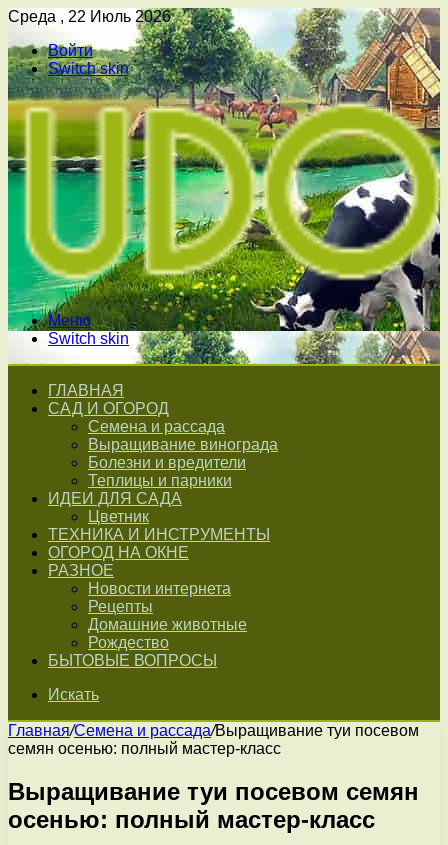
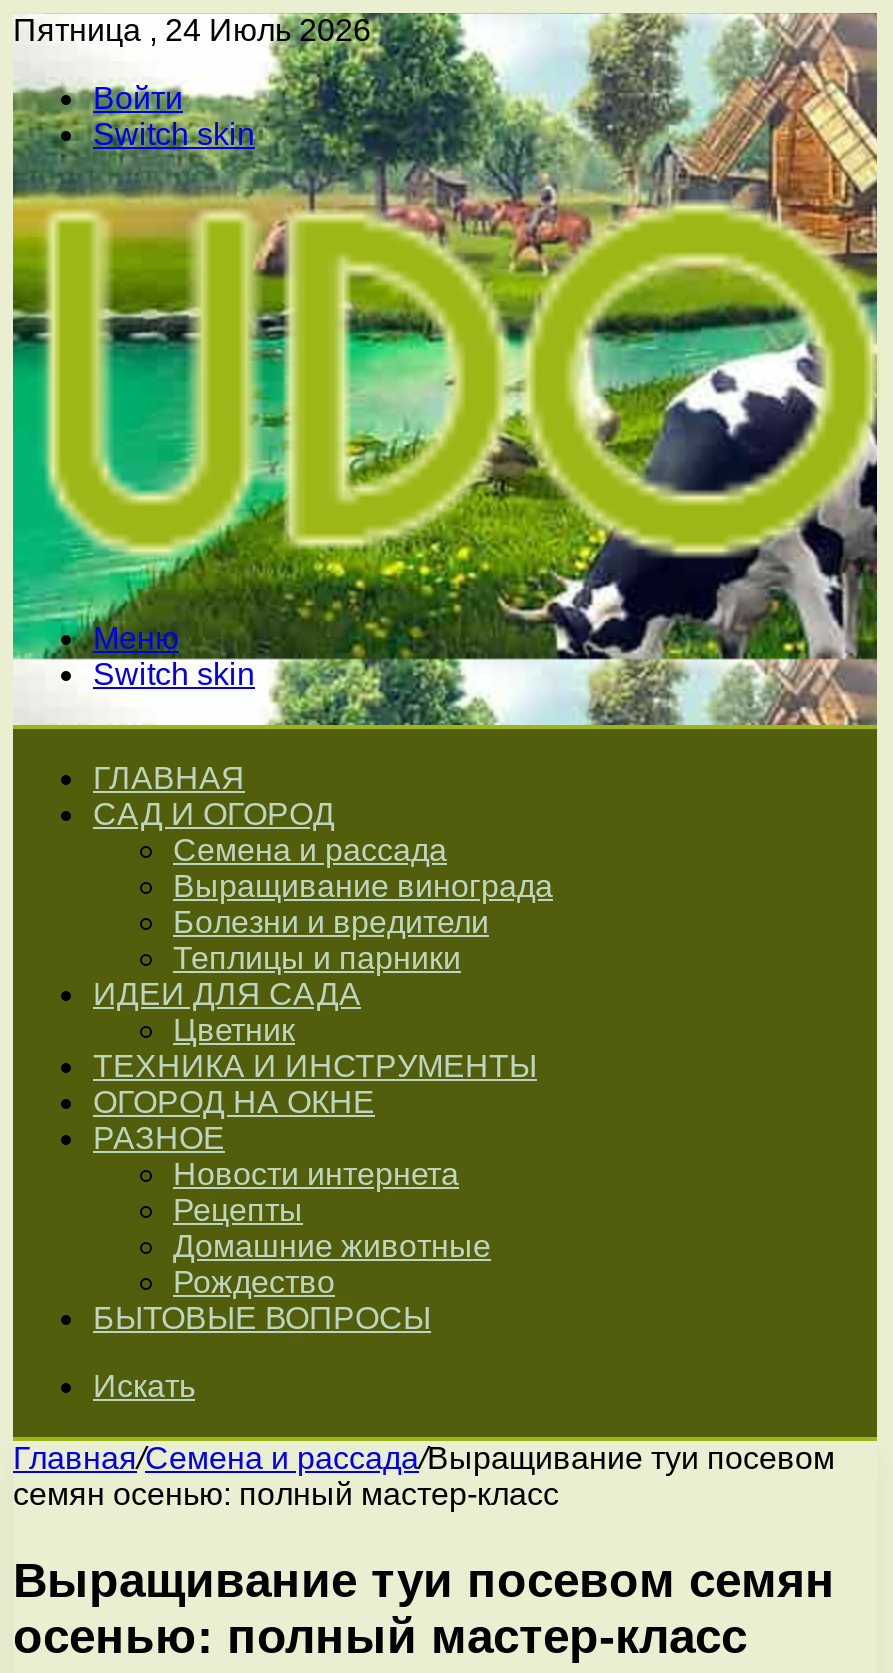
- Среда , 22 Июль 2026
+ Пятница , 24 Июль 2026
